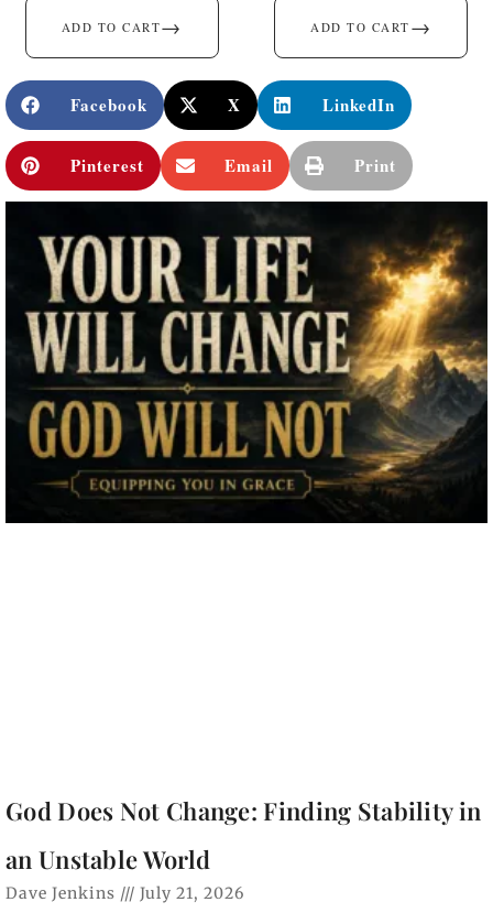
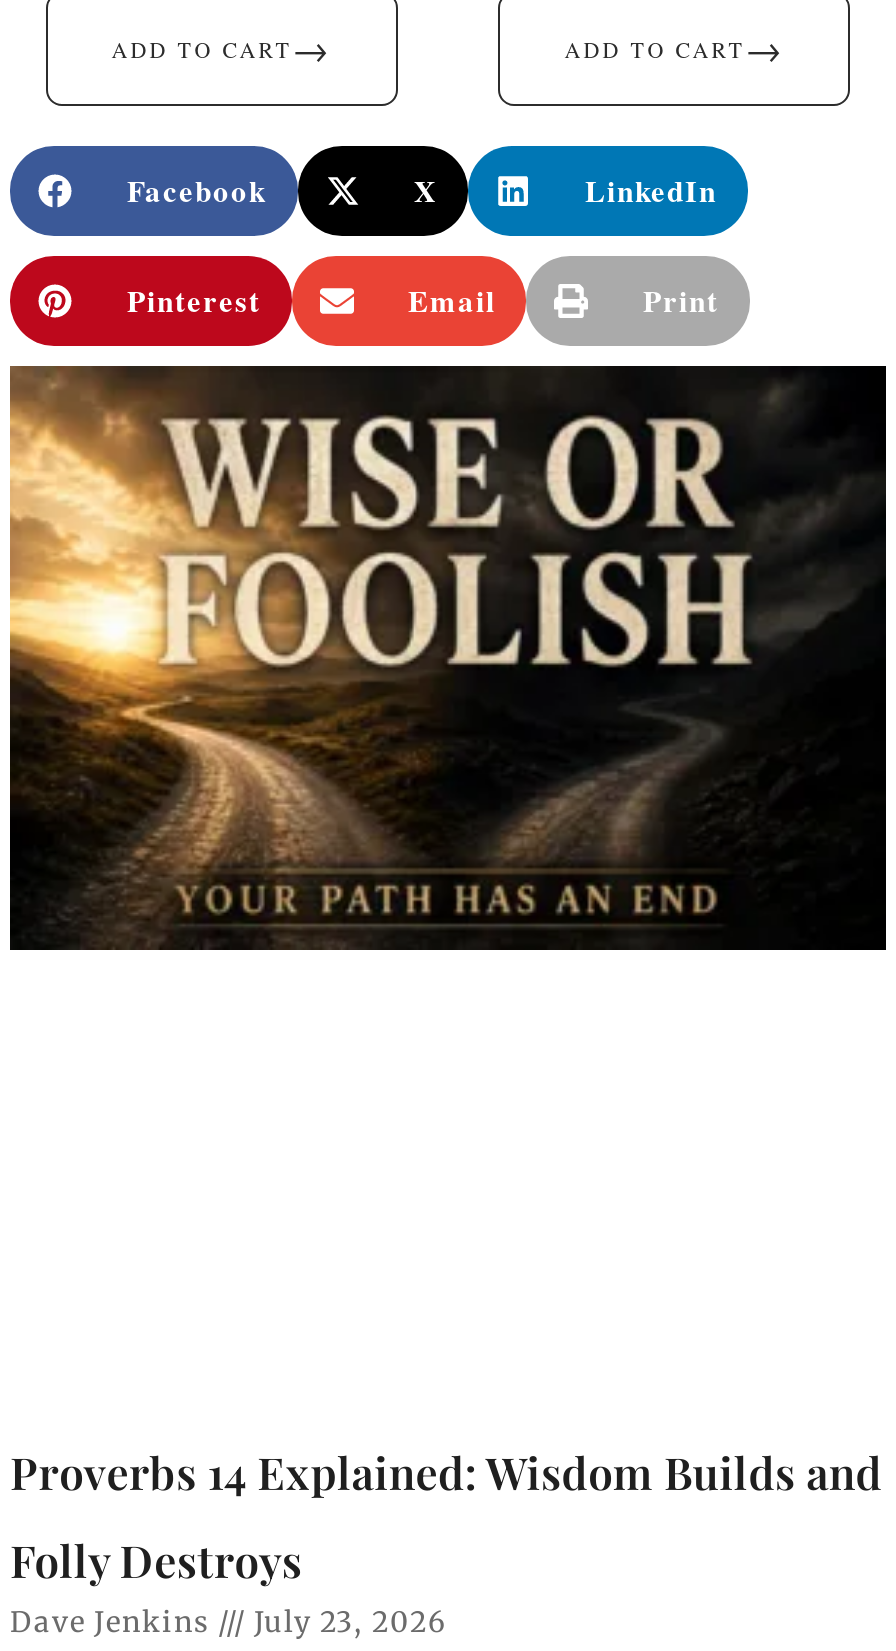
- [image]
+ [image]

- God Does Not Change: Finding Stability in
+ Proverbs 14 Explained: Wisdom Builds and

- an Unstable World
+ Folly Destroys

- Dave Jenkins July 21, 2026
+ Dave Jenkins July 23, 2026
